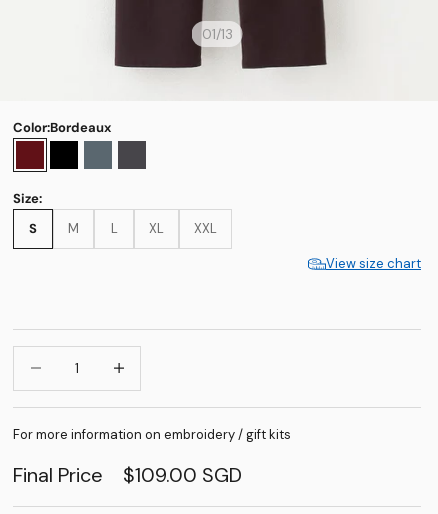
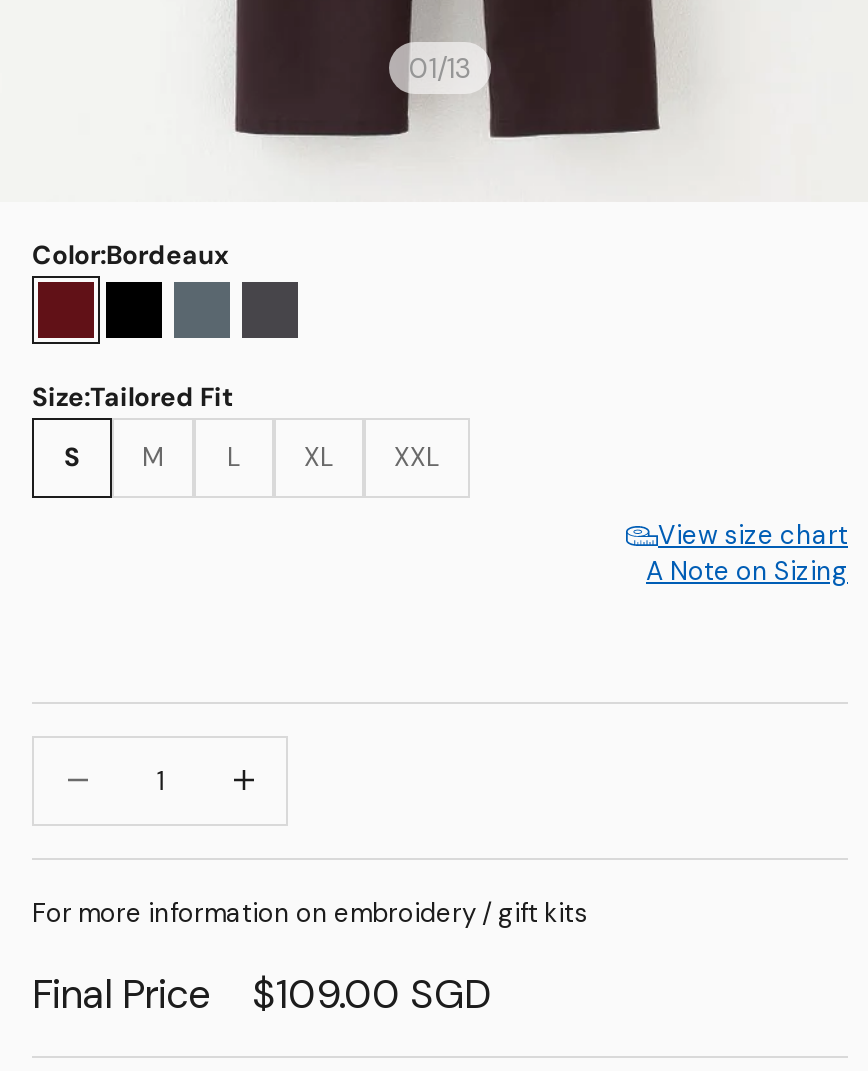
- Size:
+ Size:Tailored Fit

+ A Note on Sizing
